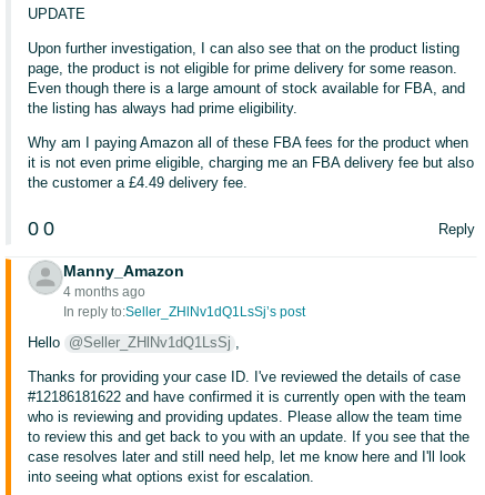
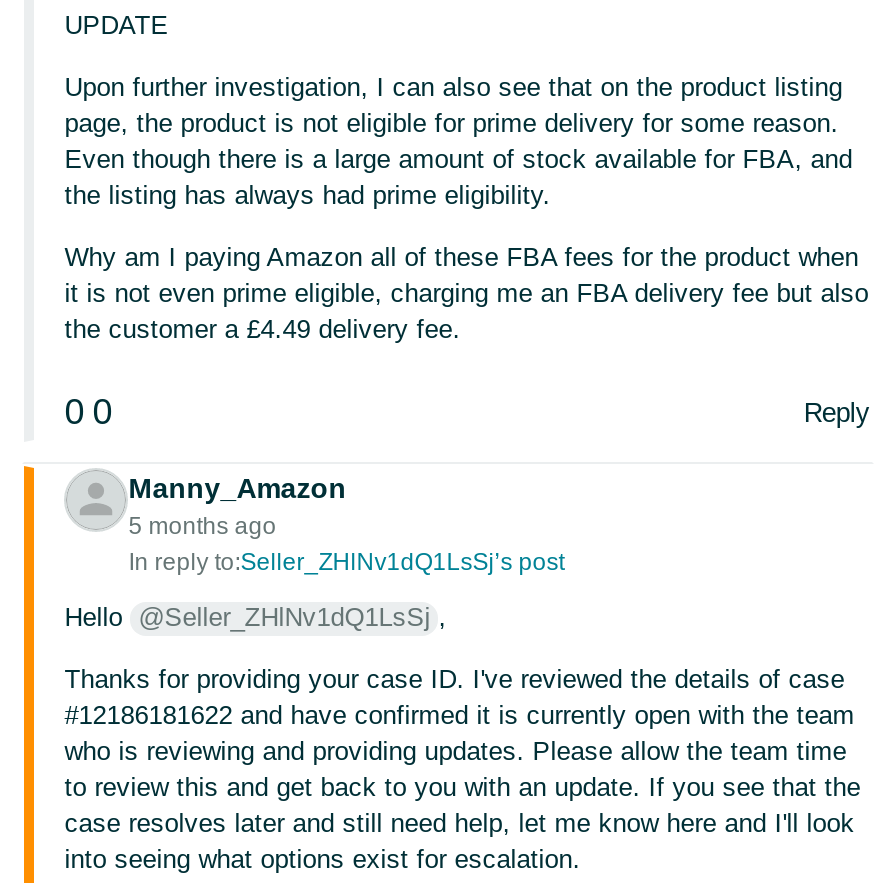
- 4 months ago
+ 5 months ago
